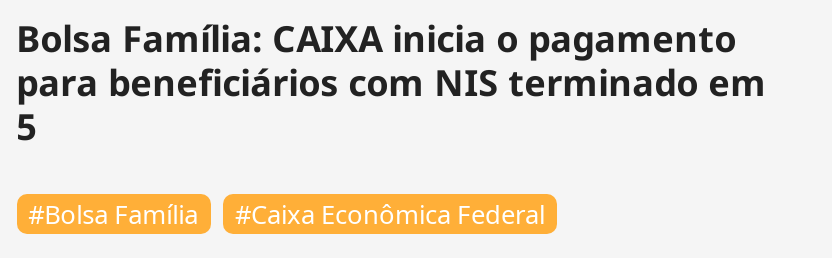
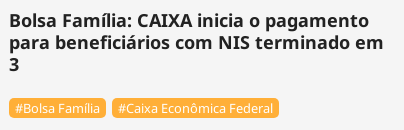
- 5
+ 3
